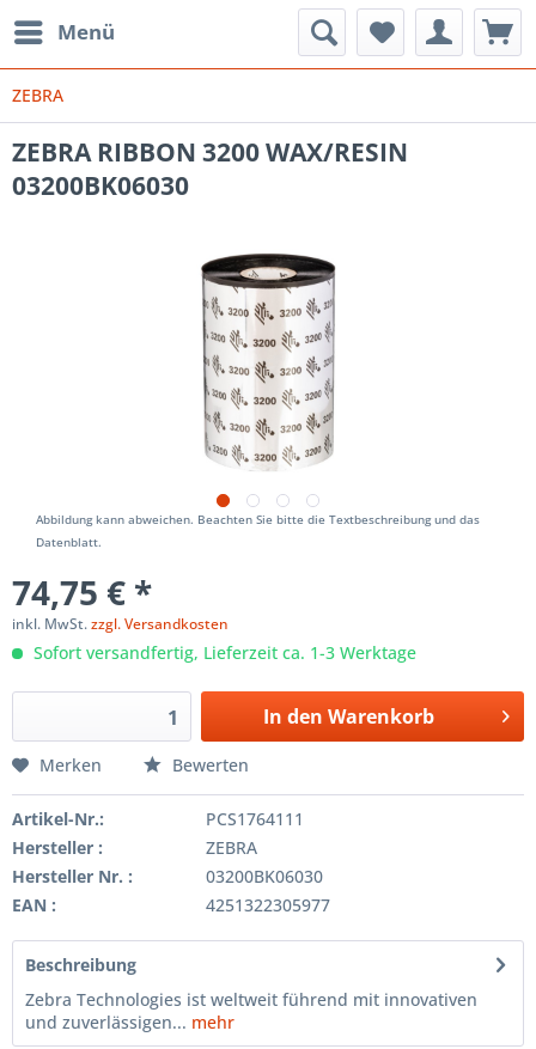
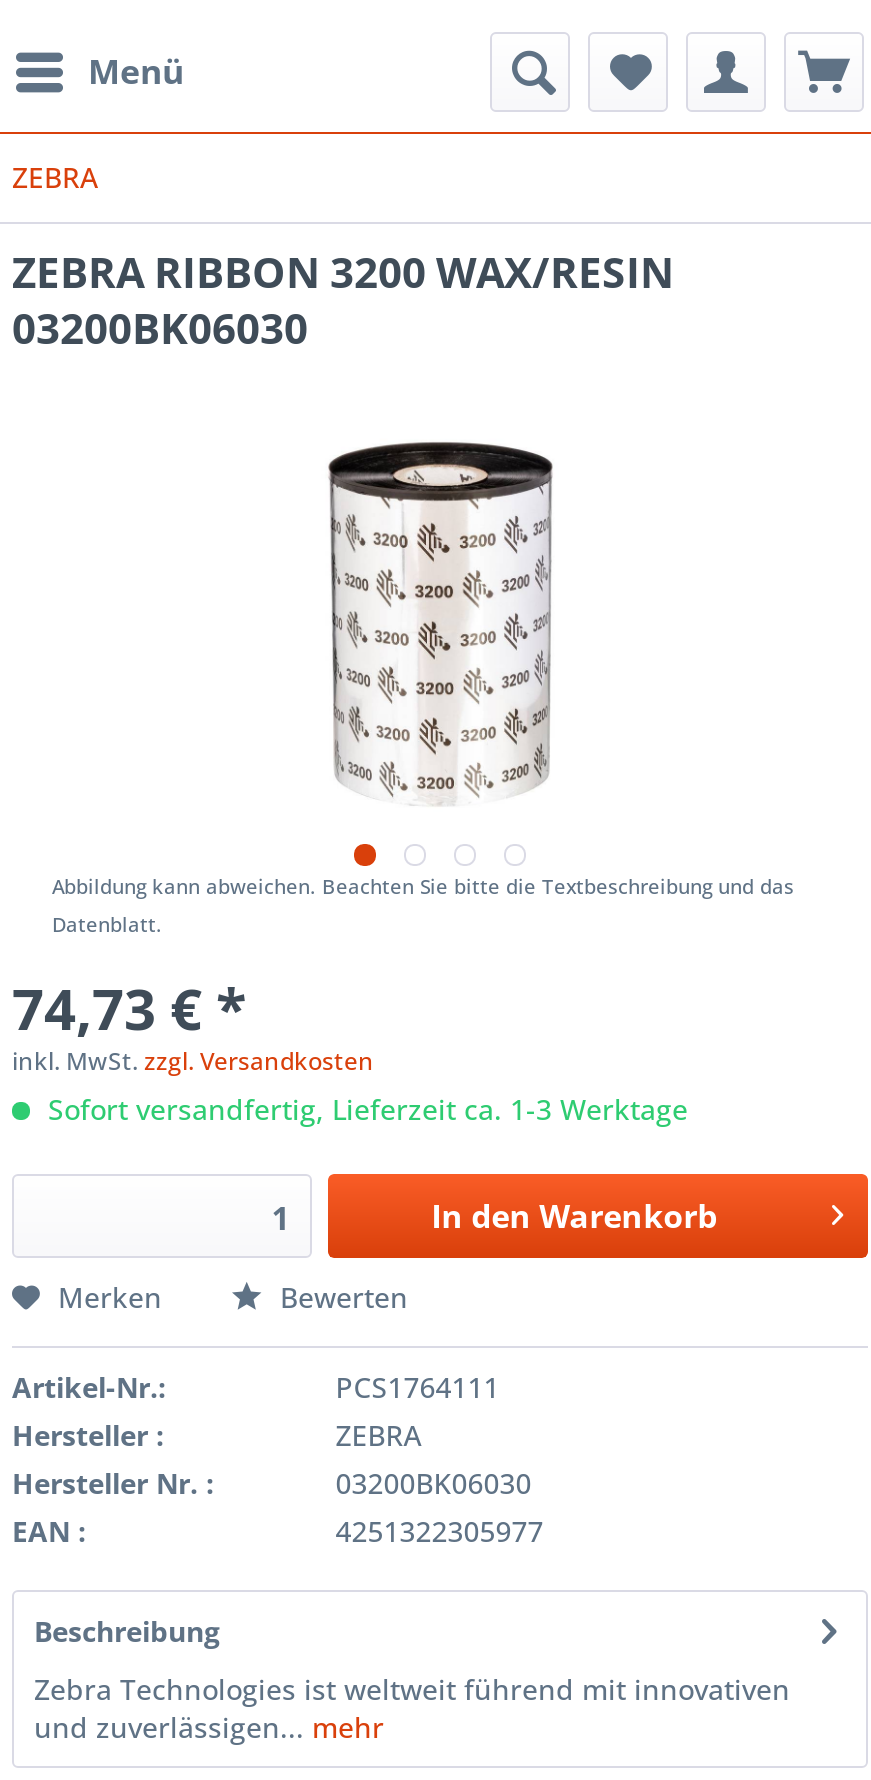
- 74,75 € *
+ 74,73 € *
